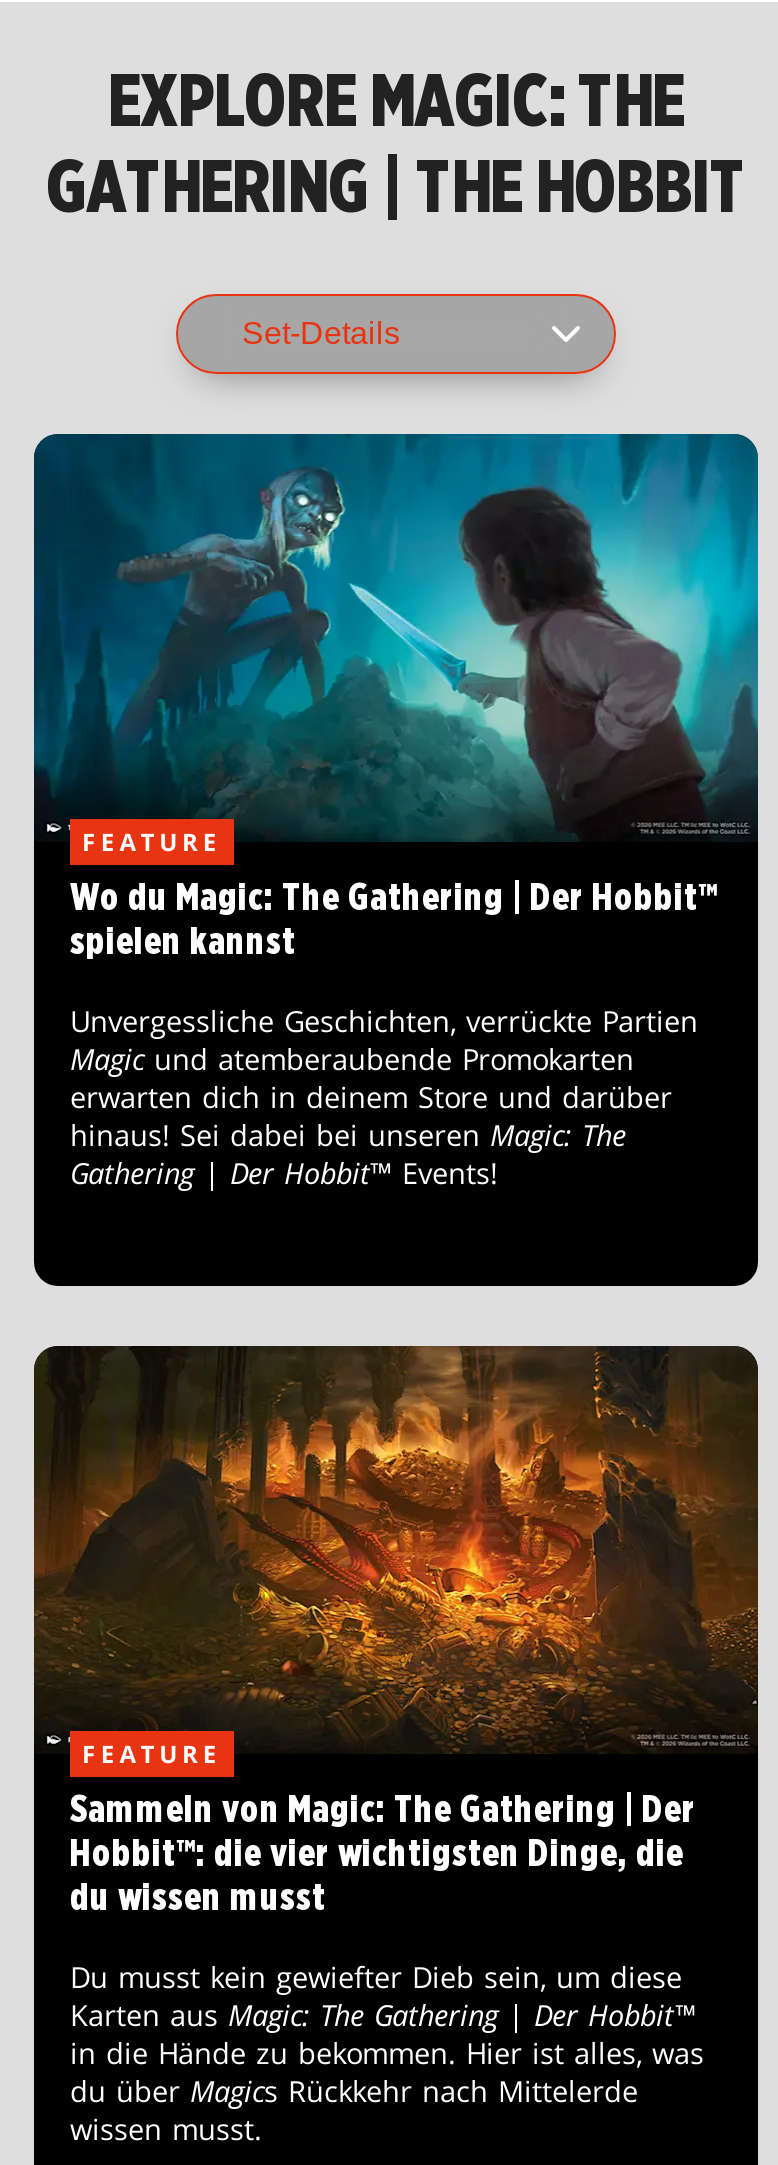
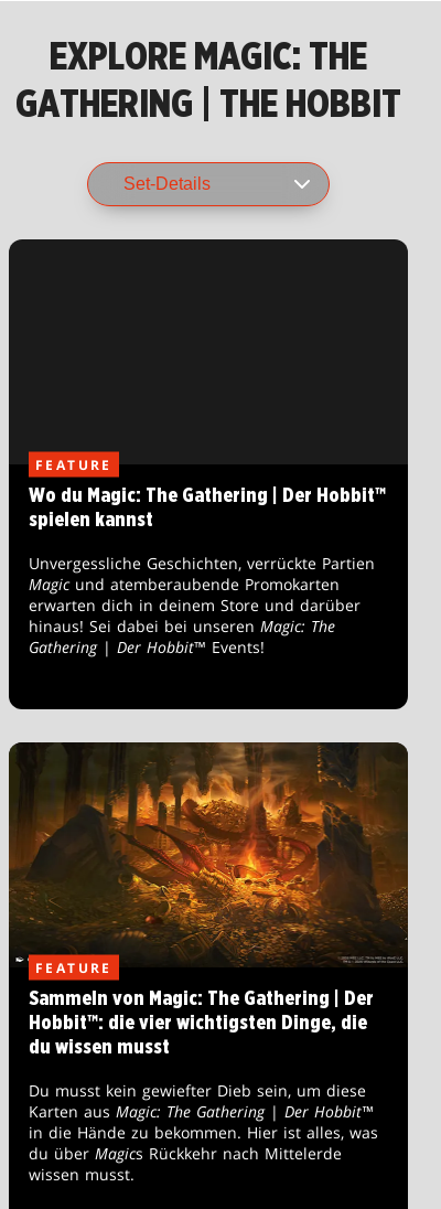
- [image]
